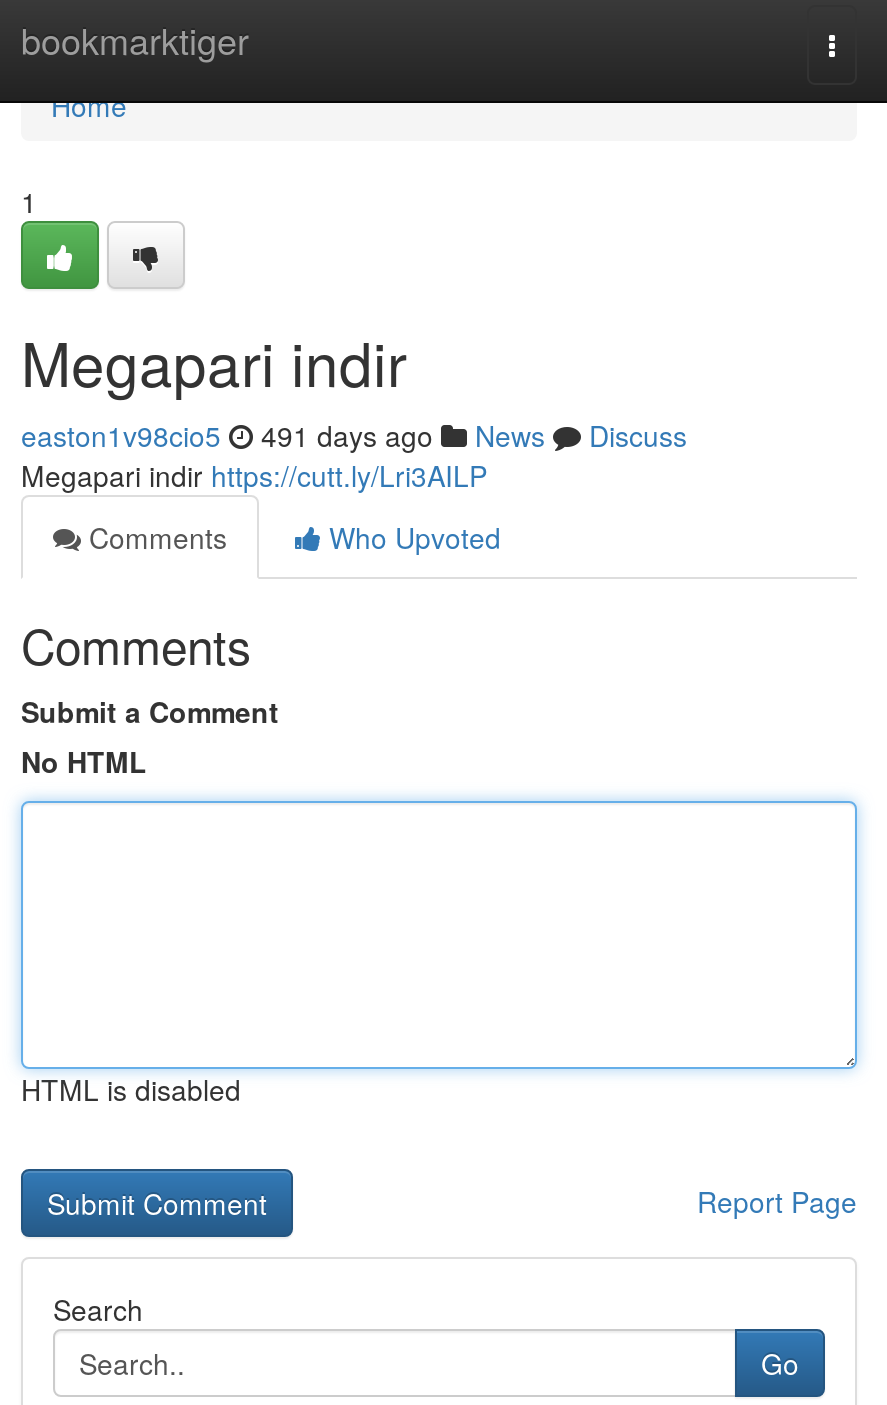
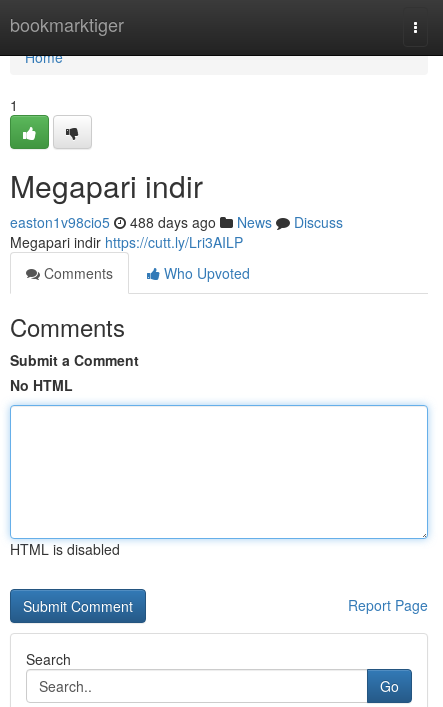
- easton1v98cio5 491 days ago News Discuss
+ easton1v98cio5 488 days ago News Discuss
